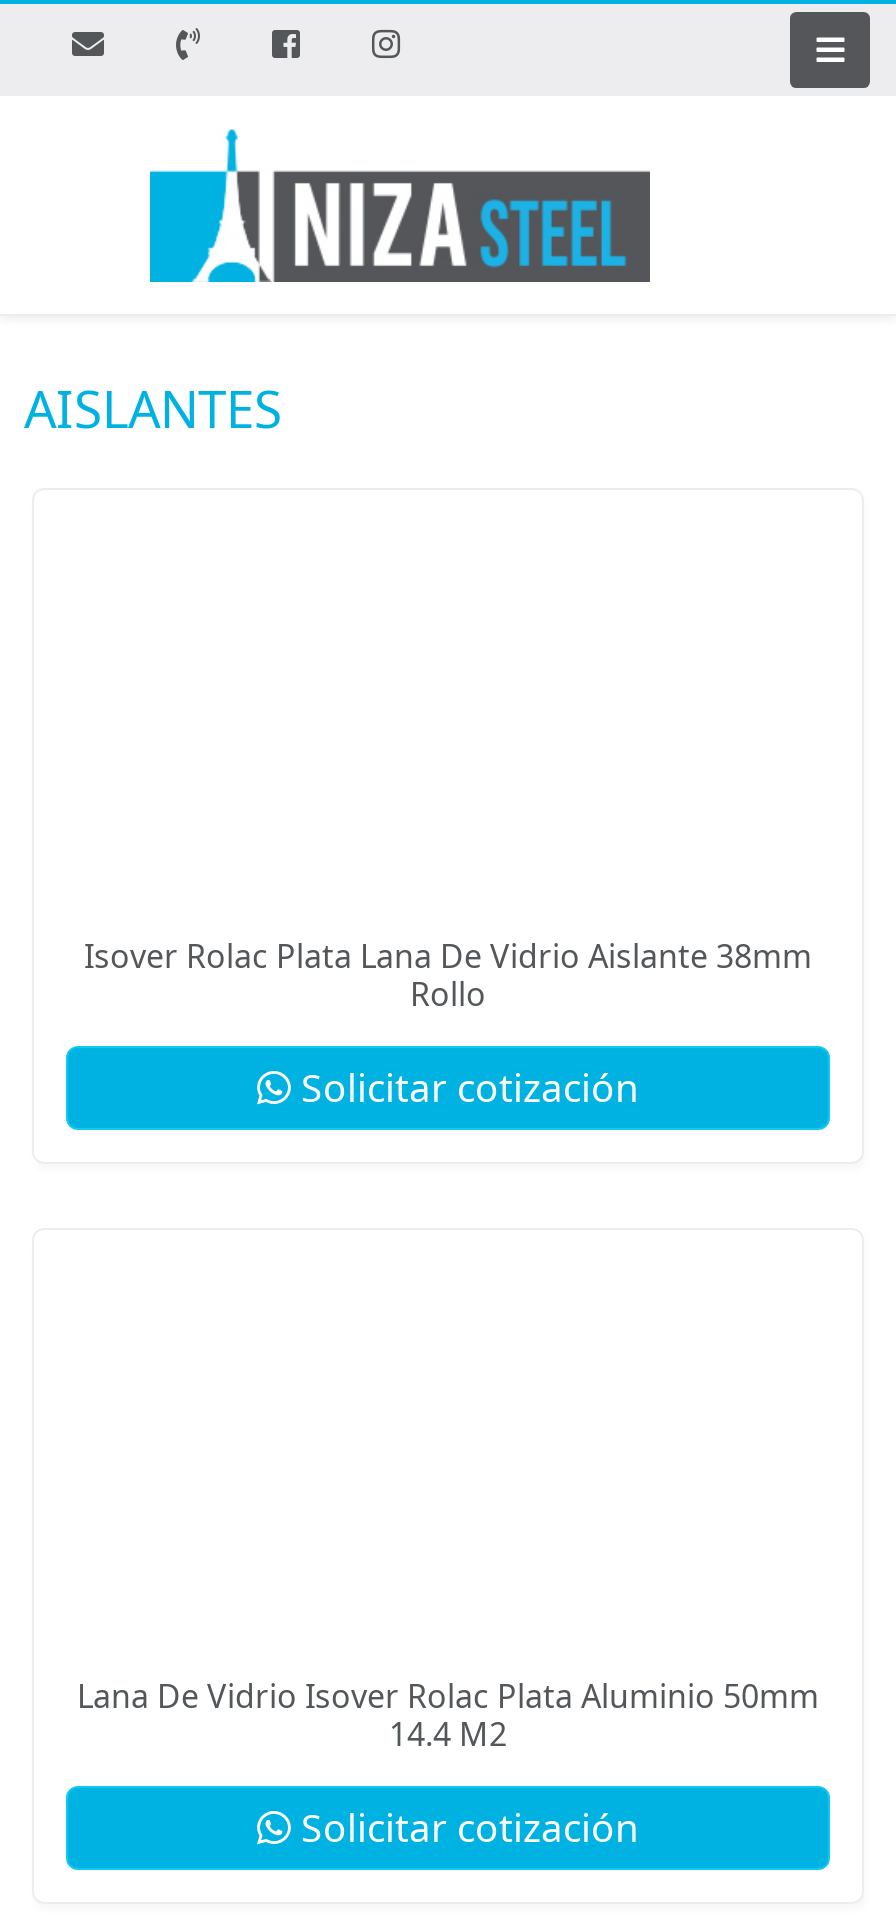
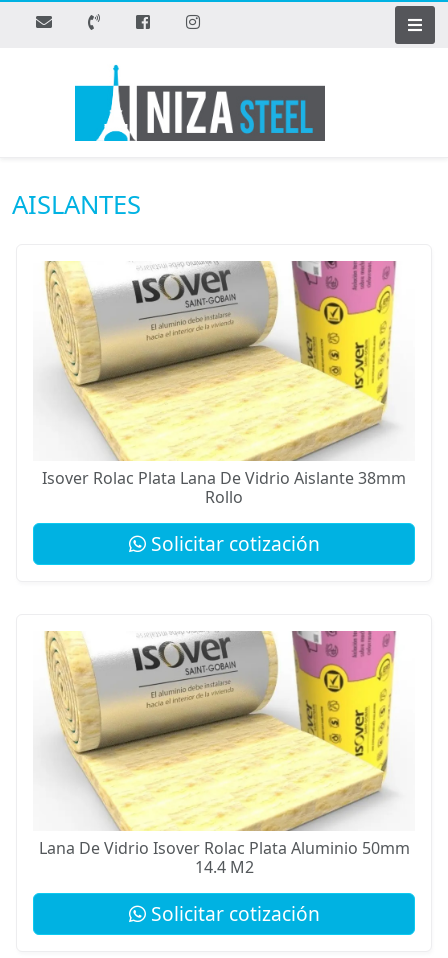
+ [image]

+ [image]
